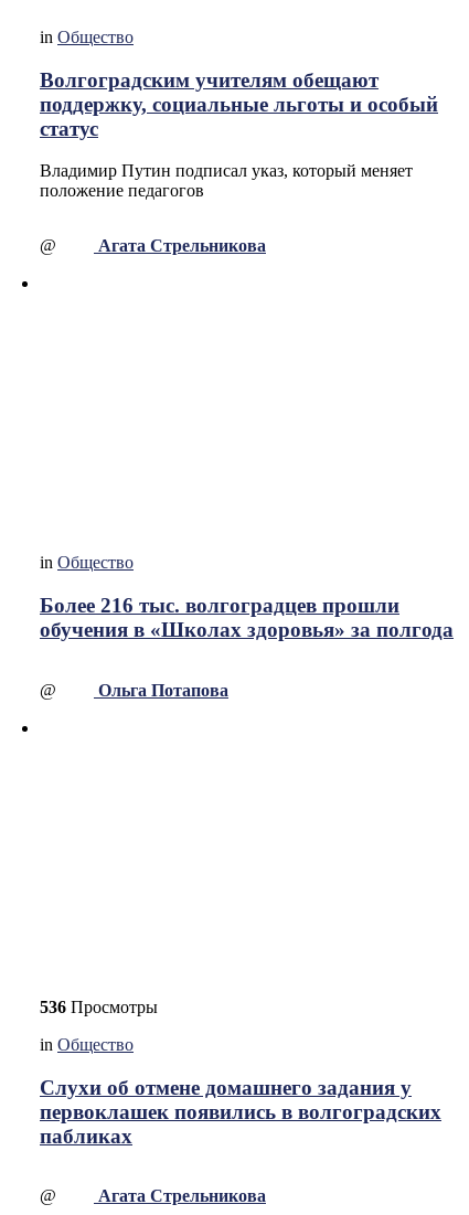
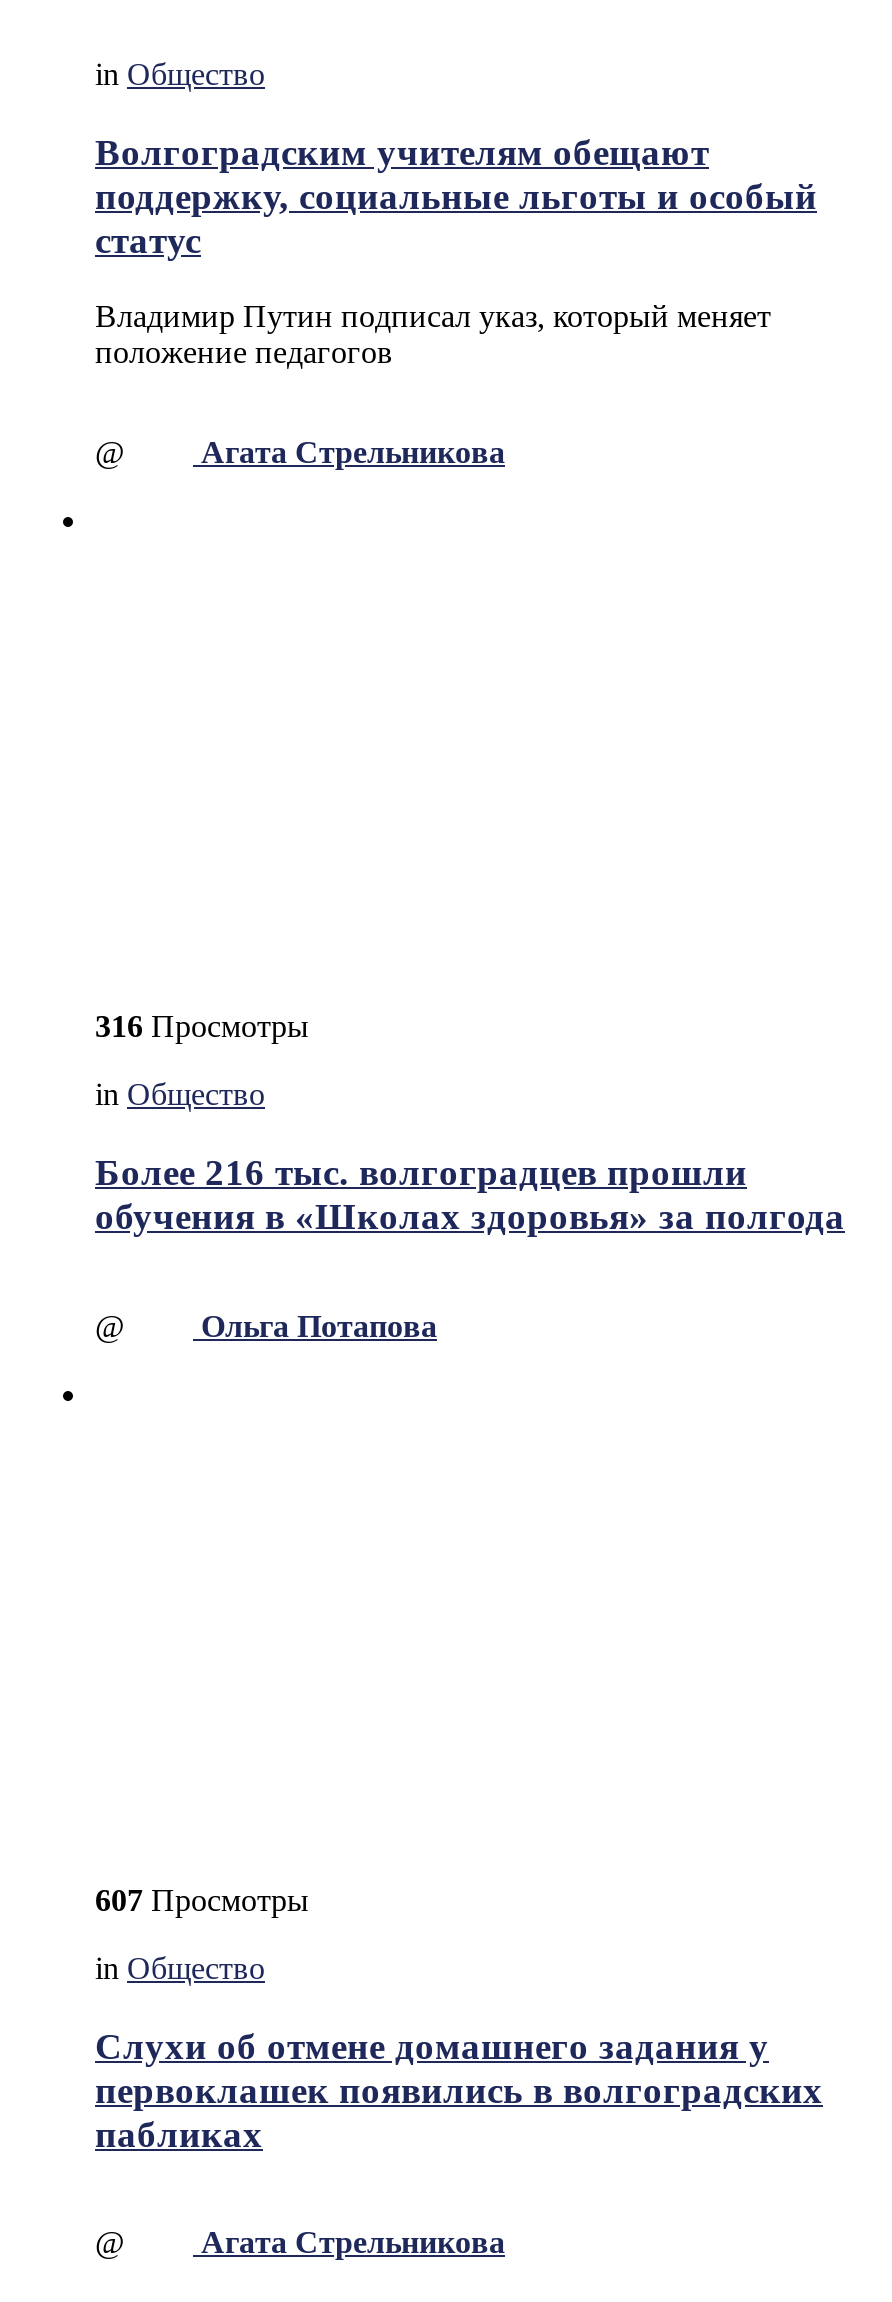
+ 316 Просмотры

- 536 Просмотры
+ 607 Просмотры
